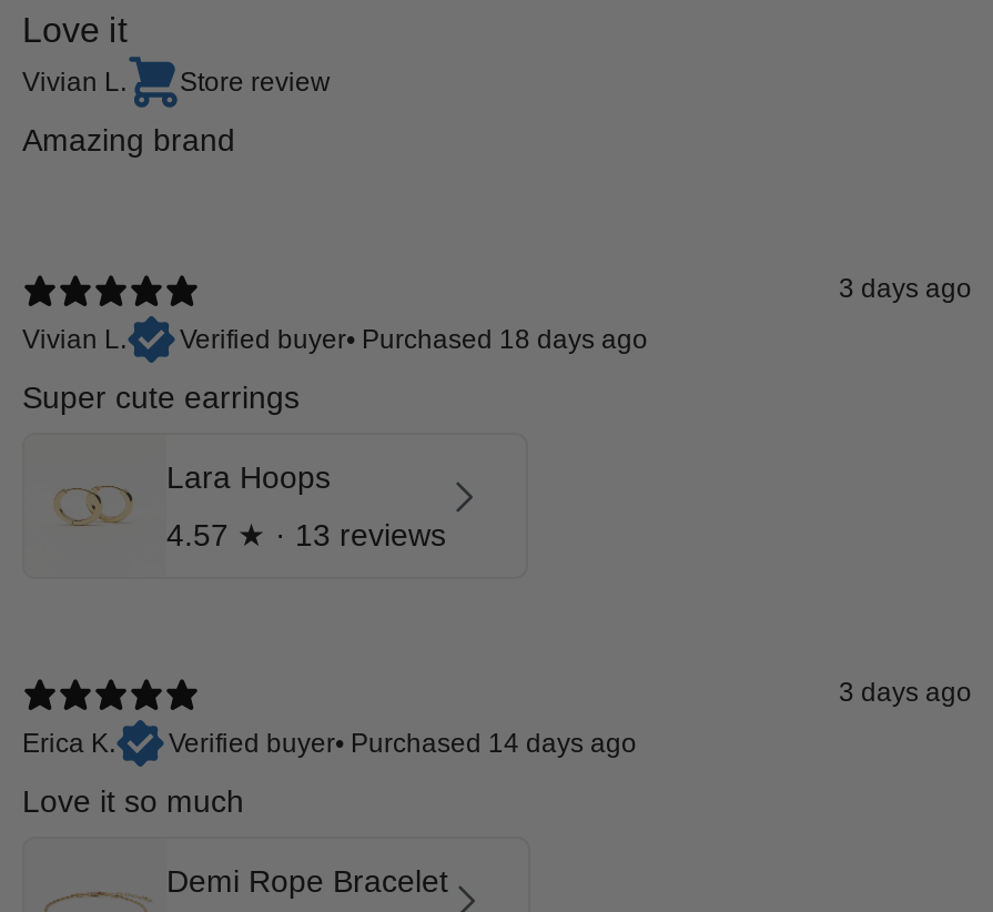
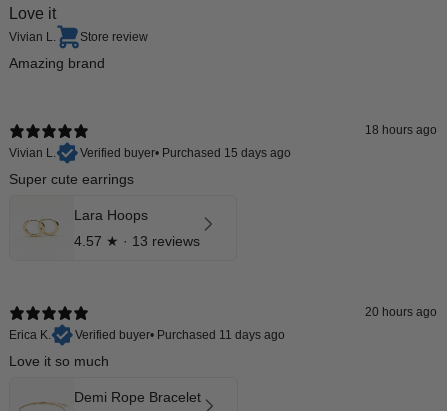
- 3 days ago
+ 18 hours ago

- Verified buyer• Purchased 18 days ago
+ Verified buyer• Purchased 15 days ago

- 3 days ago
+ 20 hours ago

- Verified buyer• Purchased 14 days ago
+ Verified buyer• Purchased 11 days ago
